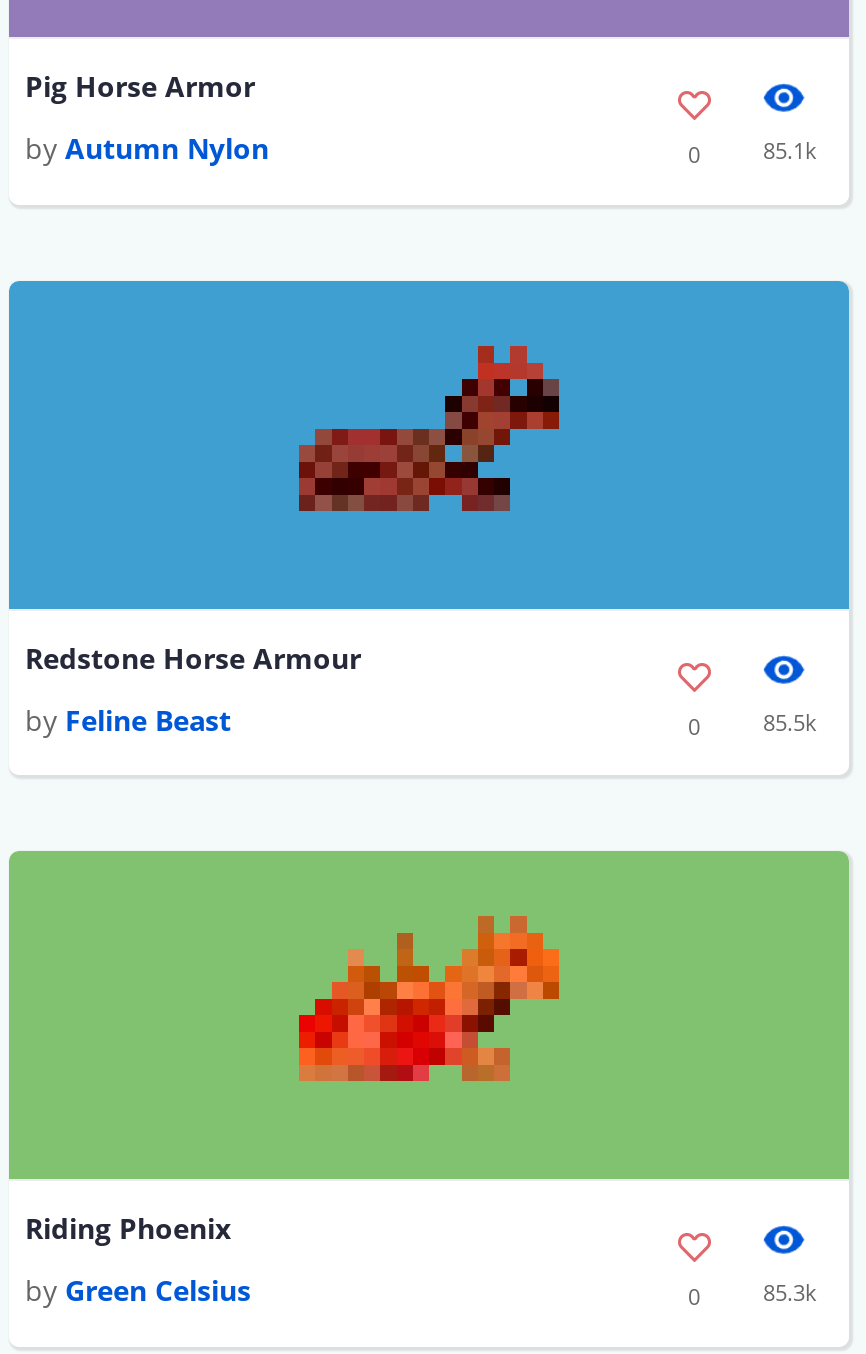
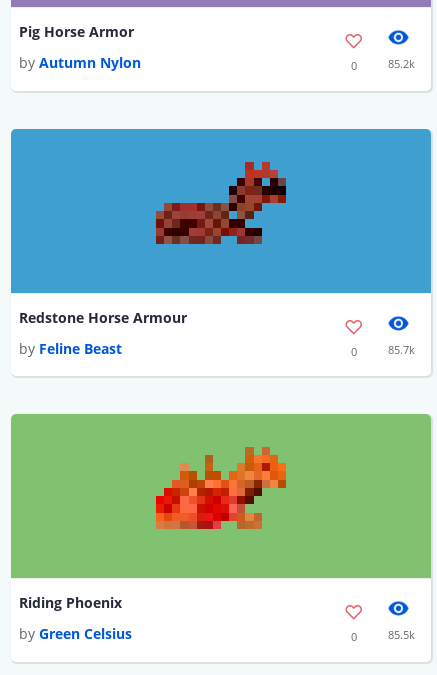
- 85.1k
+ 85.2k

- 85.5k
+ 85.7k

- 85.3k
+ 85.5k
